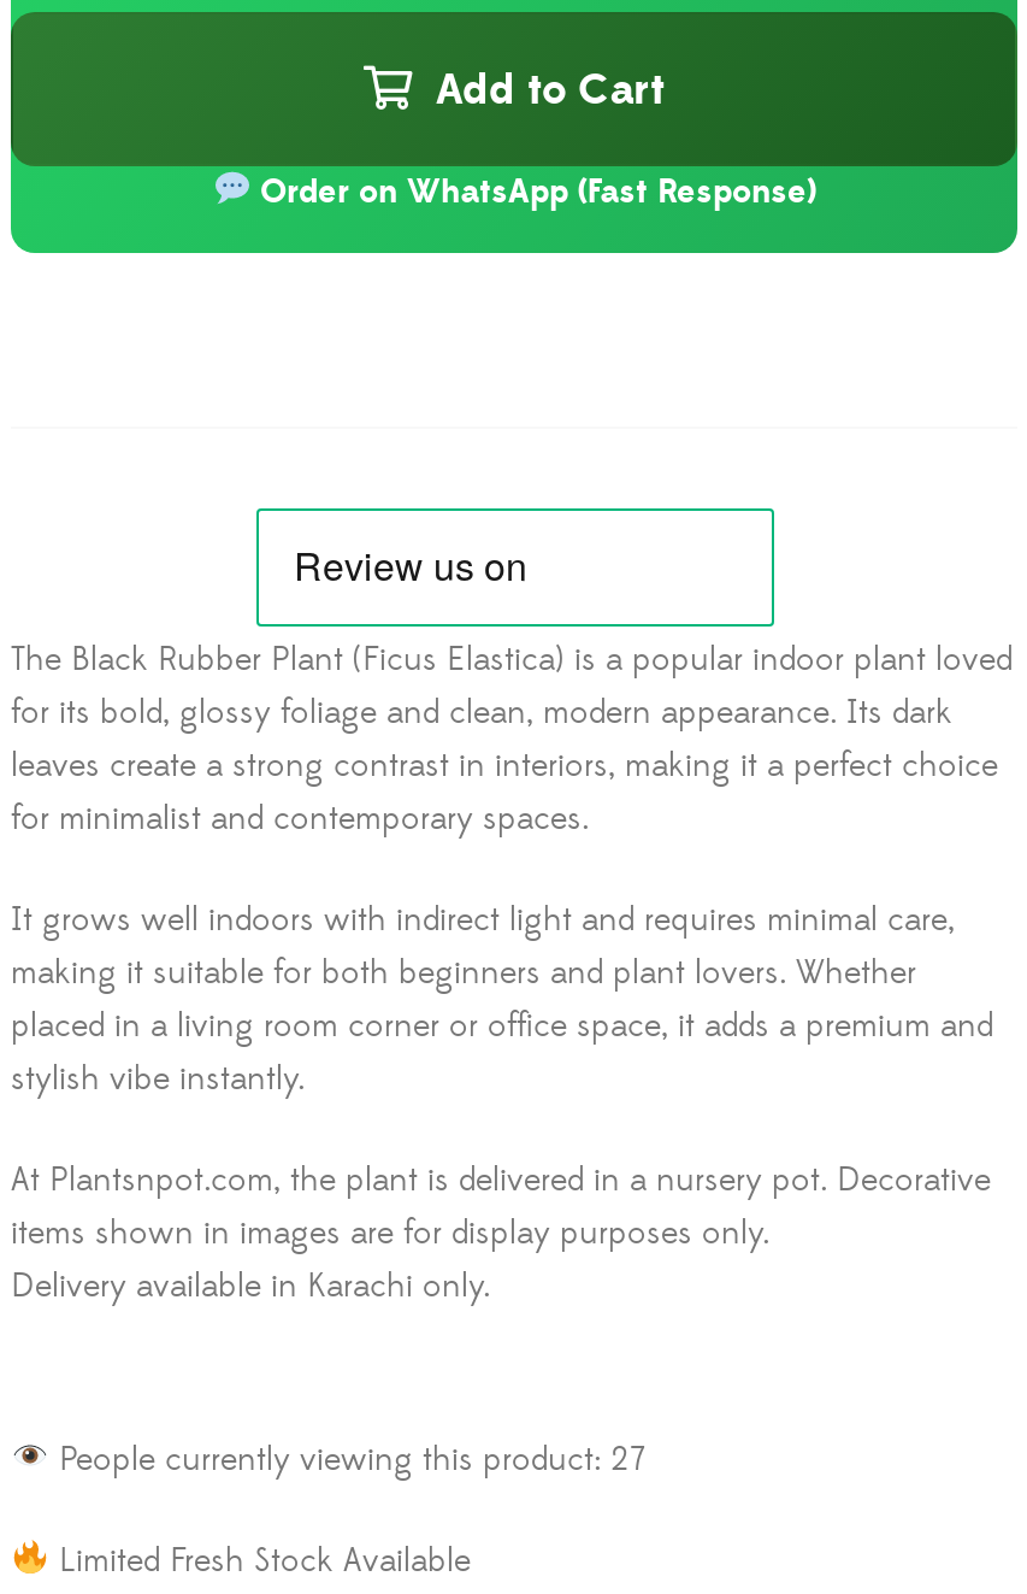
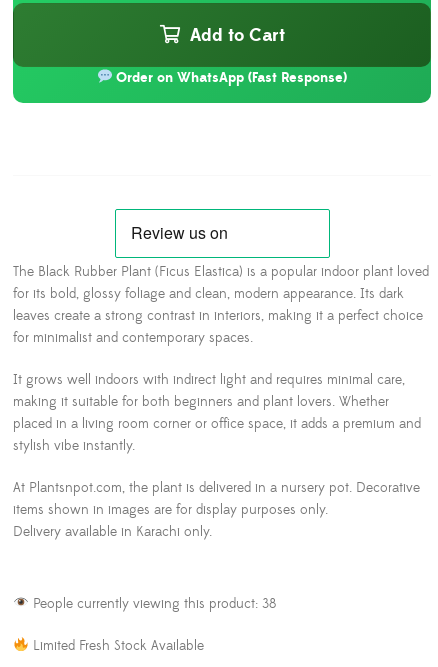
- People currently viewing this product: 27
+ People currently viewing this product: 38
